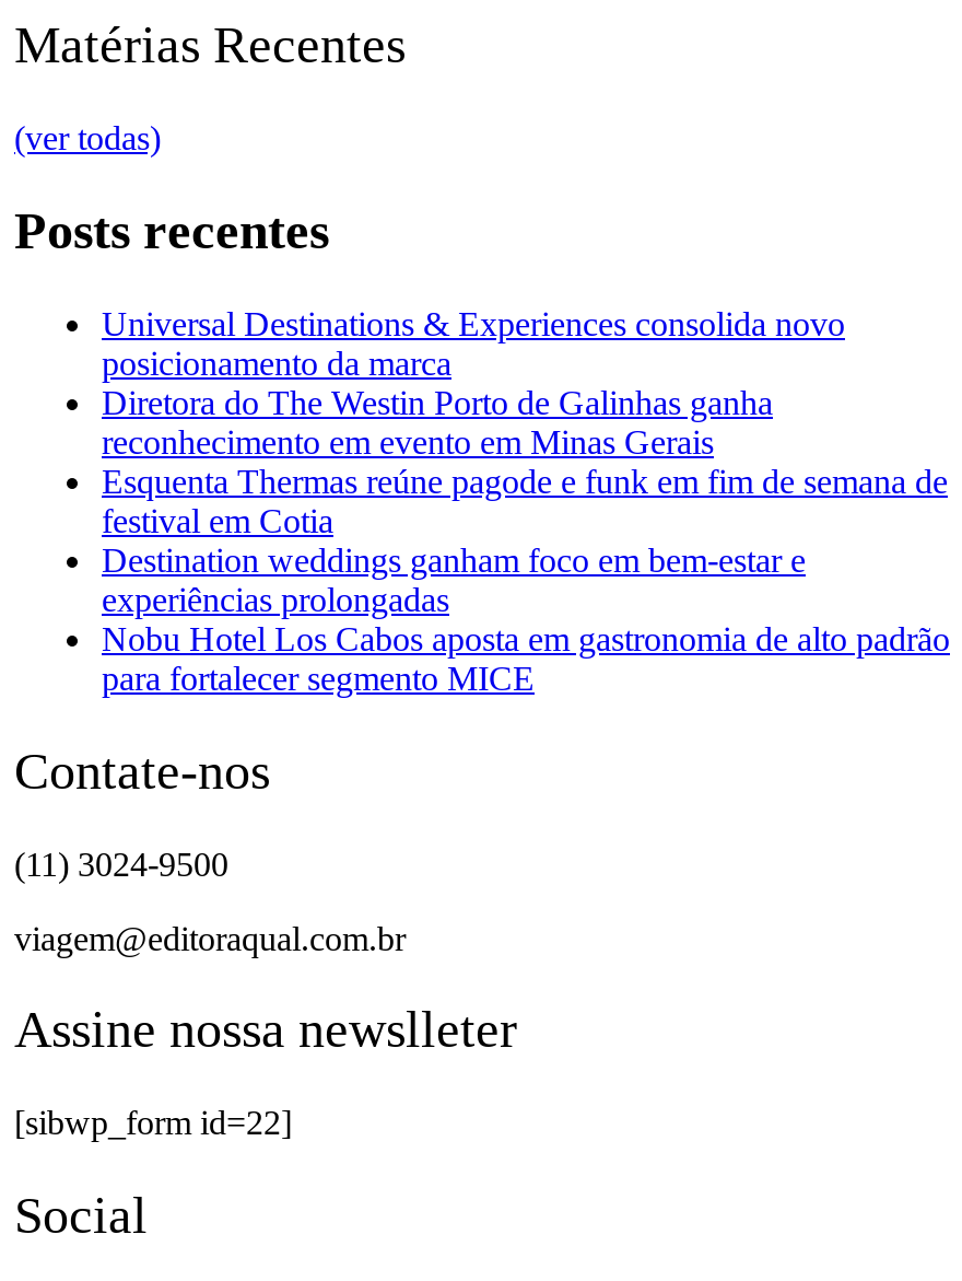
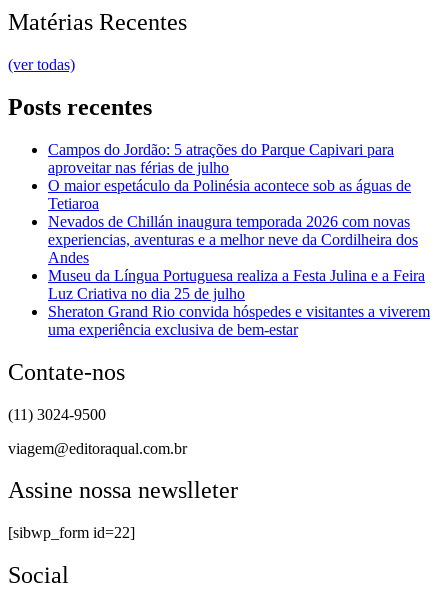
- Universal Destinations & Experiences consolida novo
- posicionamento da marca
- Diretora do The Westin Porto de Galinhas ganha
- reconhecimento em evento em Minas Gerais
- Esquenta Thermas reúne pagode e funk em fim de semana de
- festival em Cotia
- Destination weddings ganham foco em bem-estar e
- experiências prolongadas
- Nobu Hotel Los Cabos aposta em gastronomia de alto padrão
- para fortalecer segmento MICE
+ Campos do Jordão: 5 atrações do Parque Capivari para
+ aproveitar nas férias de julho
+ O maior espetáculo da Polinésia acontece sob as águas de
+ Tetiaroa
+ Nevados de Chillán inaugura temporada 2026 com novas
+ experiencias, aventuras e a melhor neve da Cordilheira dos
+ Andes
+ Museu da Língua Portuguesa realiza a Festa Julina e a Feira
+ Luz Criativa no dia 25 de julho
+ Sheraton Grand Rio convida hóspedes e visitantes a viverem
+ uma experiência exclusiva de bem-estar
